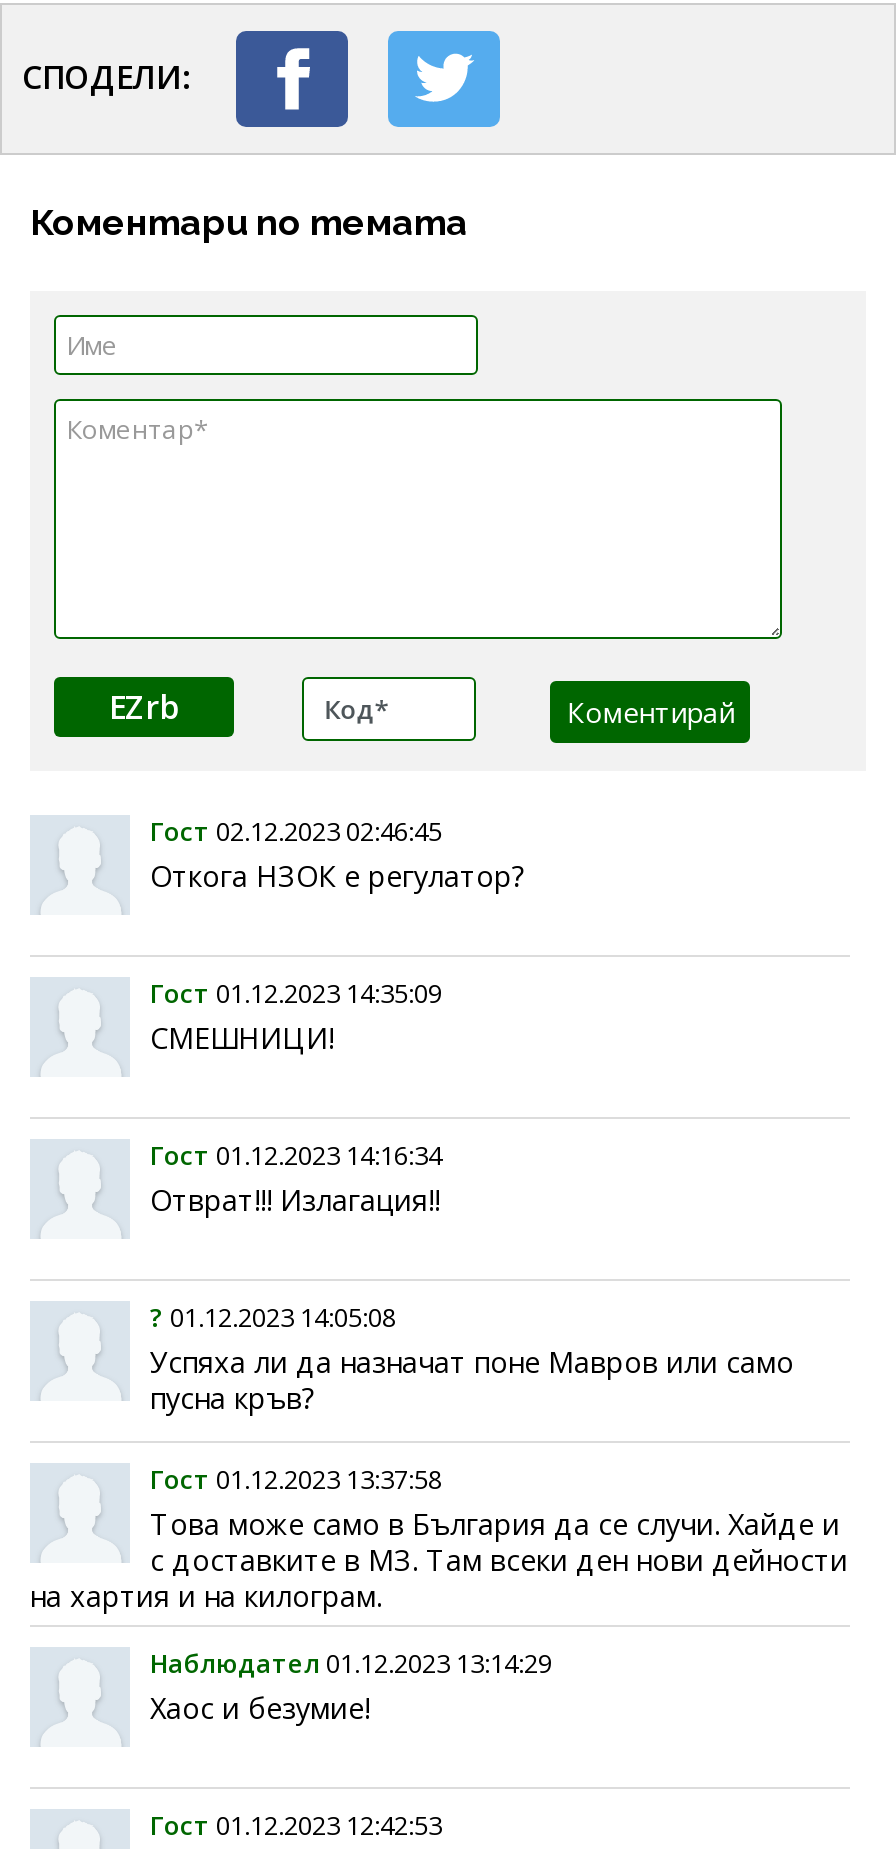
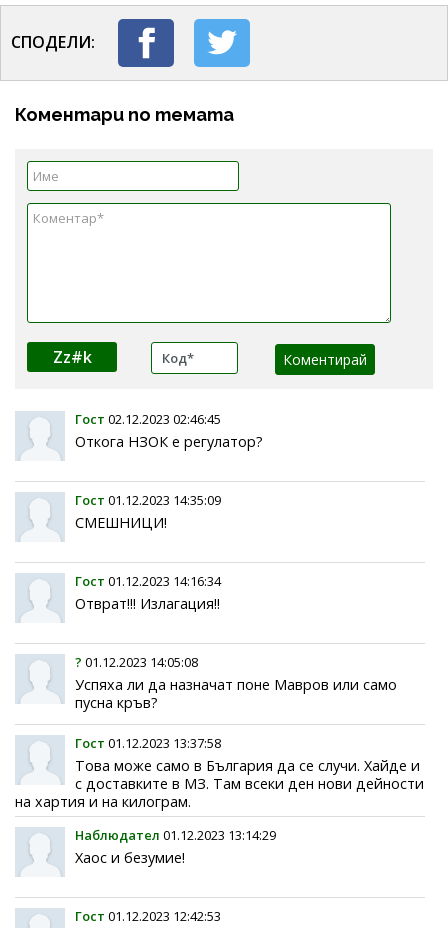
- EZrb
+ Zz#k
